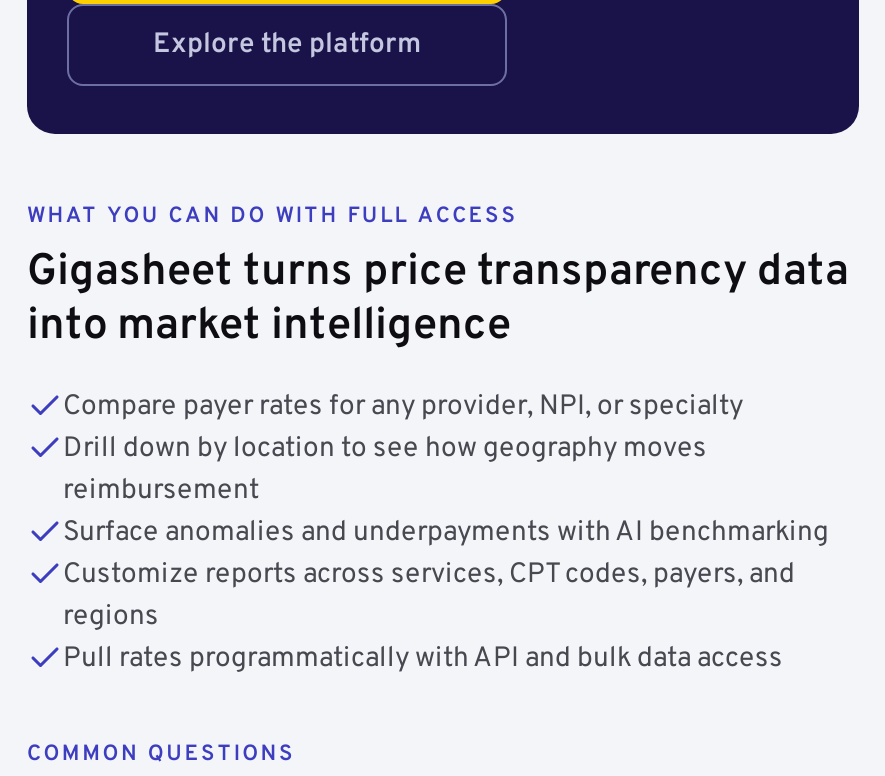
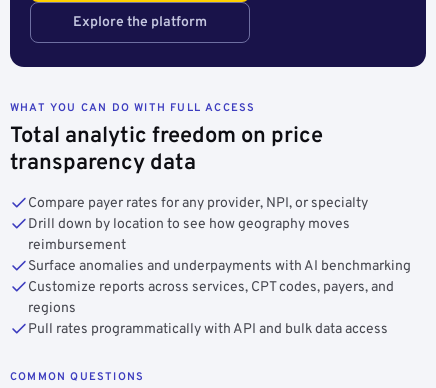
- Gigasheet turns price transparency data
- into market intelligence
+ Total analytic freedom on price
+ transparency data
